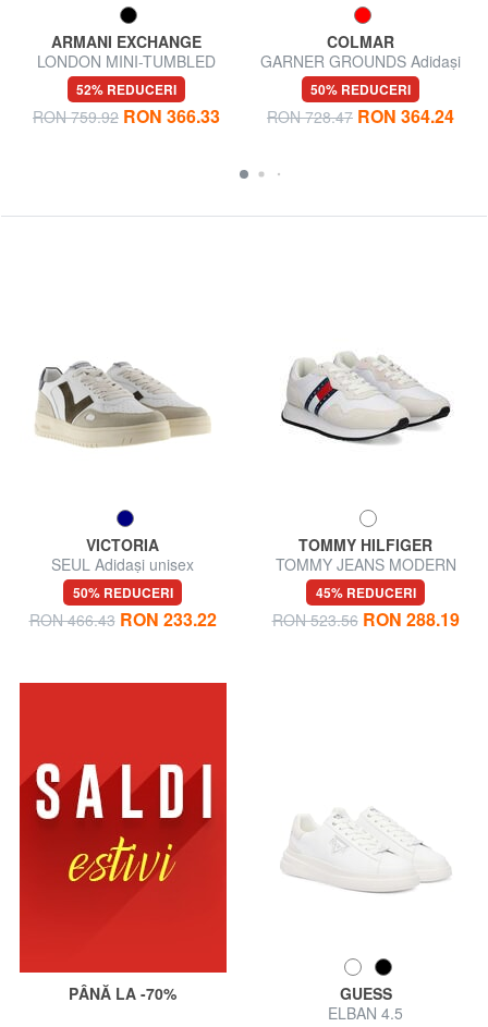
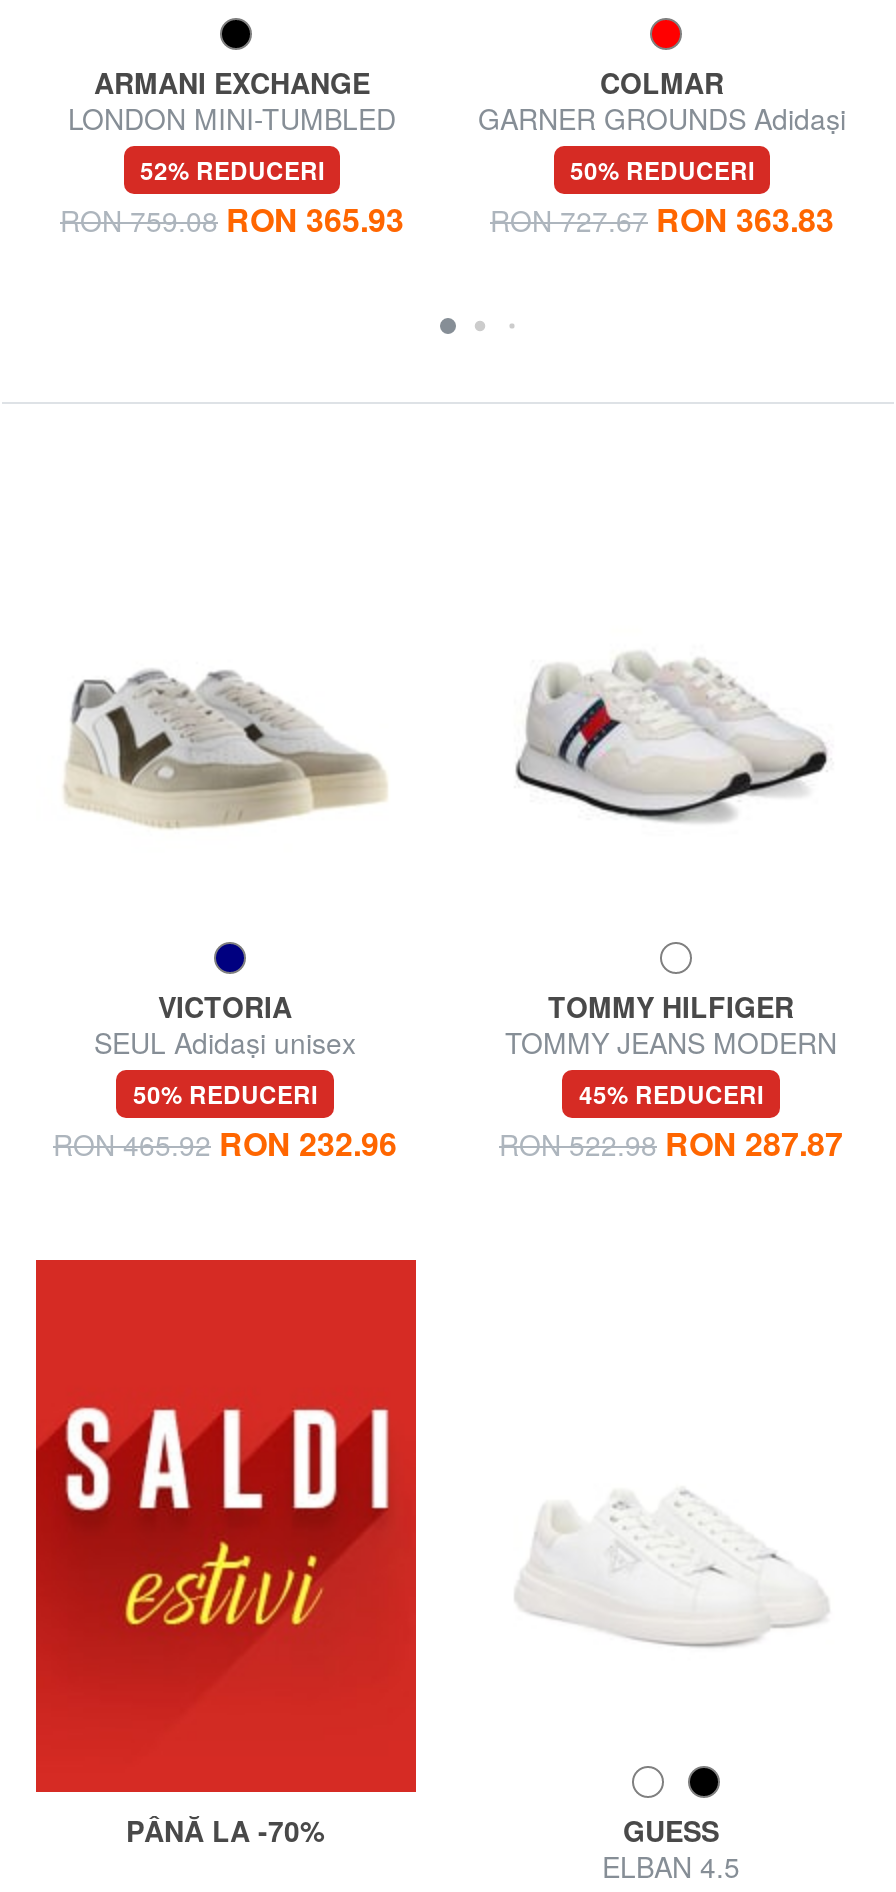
- RON 759.92 RON 366.33
+ RON 759.08 RON 365.93

- RON 728.47 RON 364.24
+ RON 727.67 RON 363.83

- RON 466.43 RON 233.22
+ RON 465.92 RON 232.96

- RON 523.56 RON 288.19
+ RON 522.98 RON 287.87
